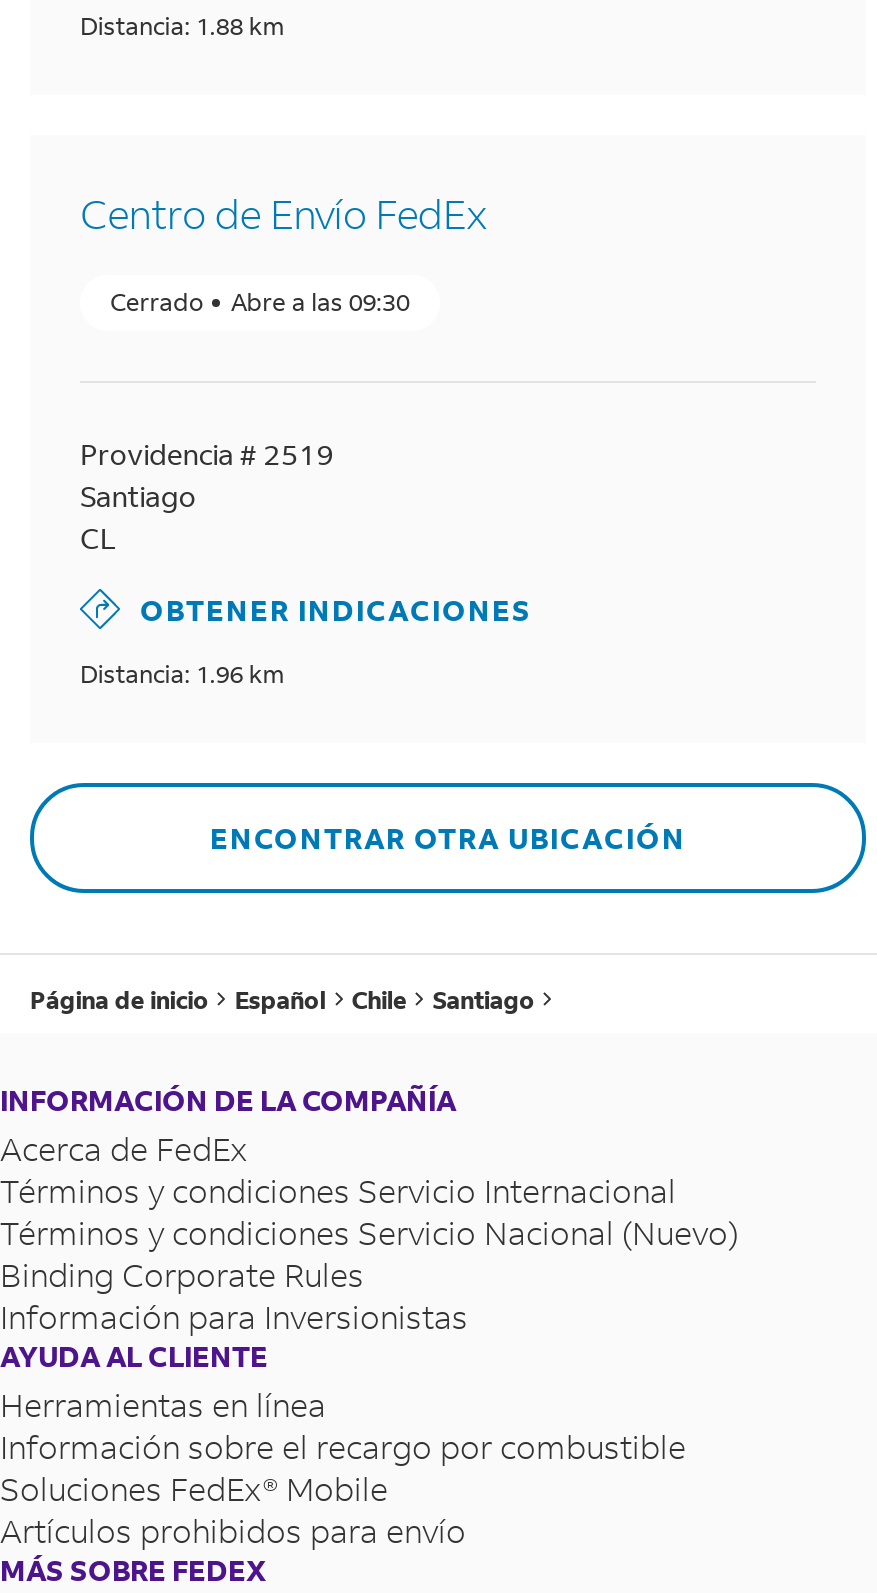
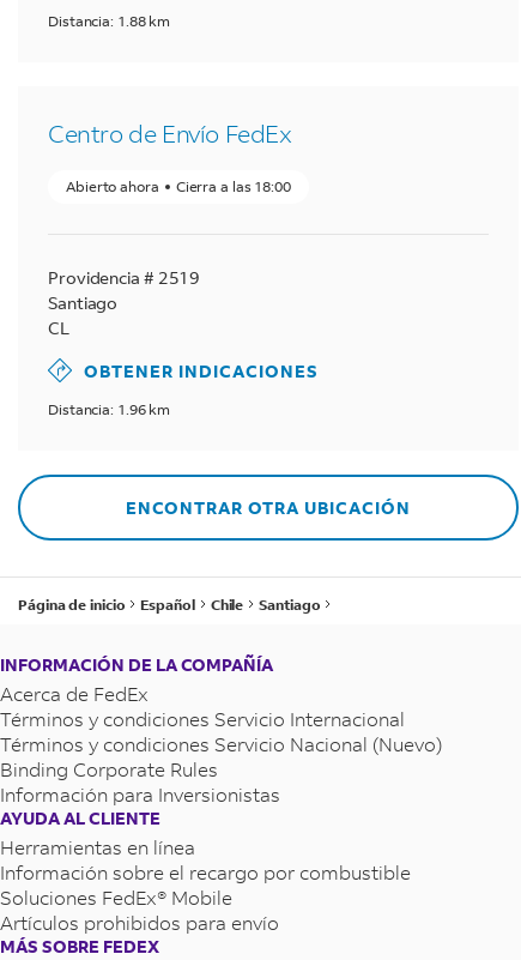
- Cerrado
- Abre a las 09:30
+ Abierto ahora
+ Cierra a las 18:00
